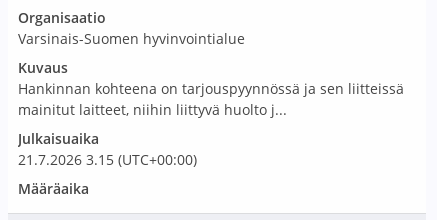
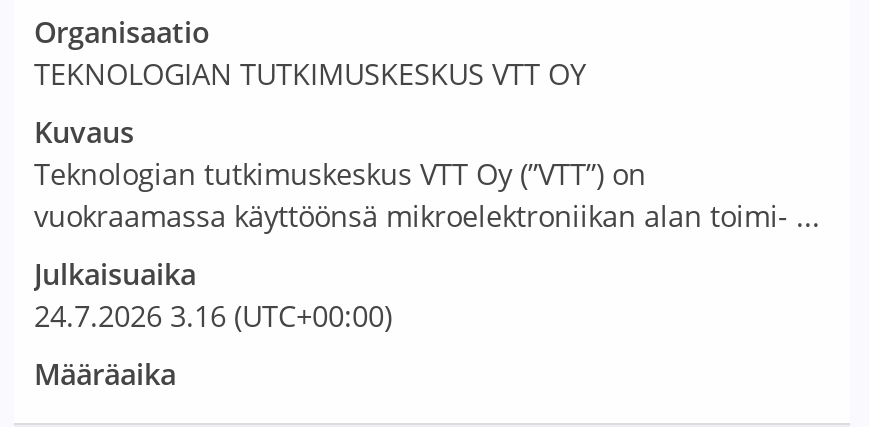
- Varsinais-Suomen hyvinvointialue
+ TEKNOLOGIAN TUTKIMUSKESKUS VTT OY

- Hankinnan kohteena on tarjouspyynnössä ja sen liitteissä
- mainitut laitteet, niihin liittyvä huolto j...
+ Teknologian tutkimuskeskus VTT Oy (”VTT”) on
+ vuokraamassa käyttöönsä mikroelektroniikan alan toimi- ...

- 21.7.2026 3.15 (UTC+00:00)
+ 24.7.2026 3.16 (UTC+00:00)
